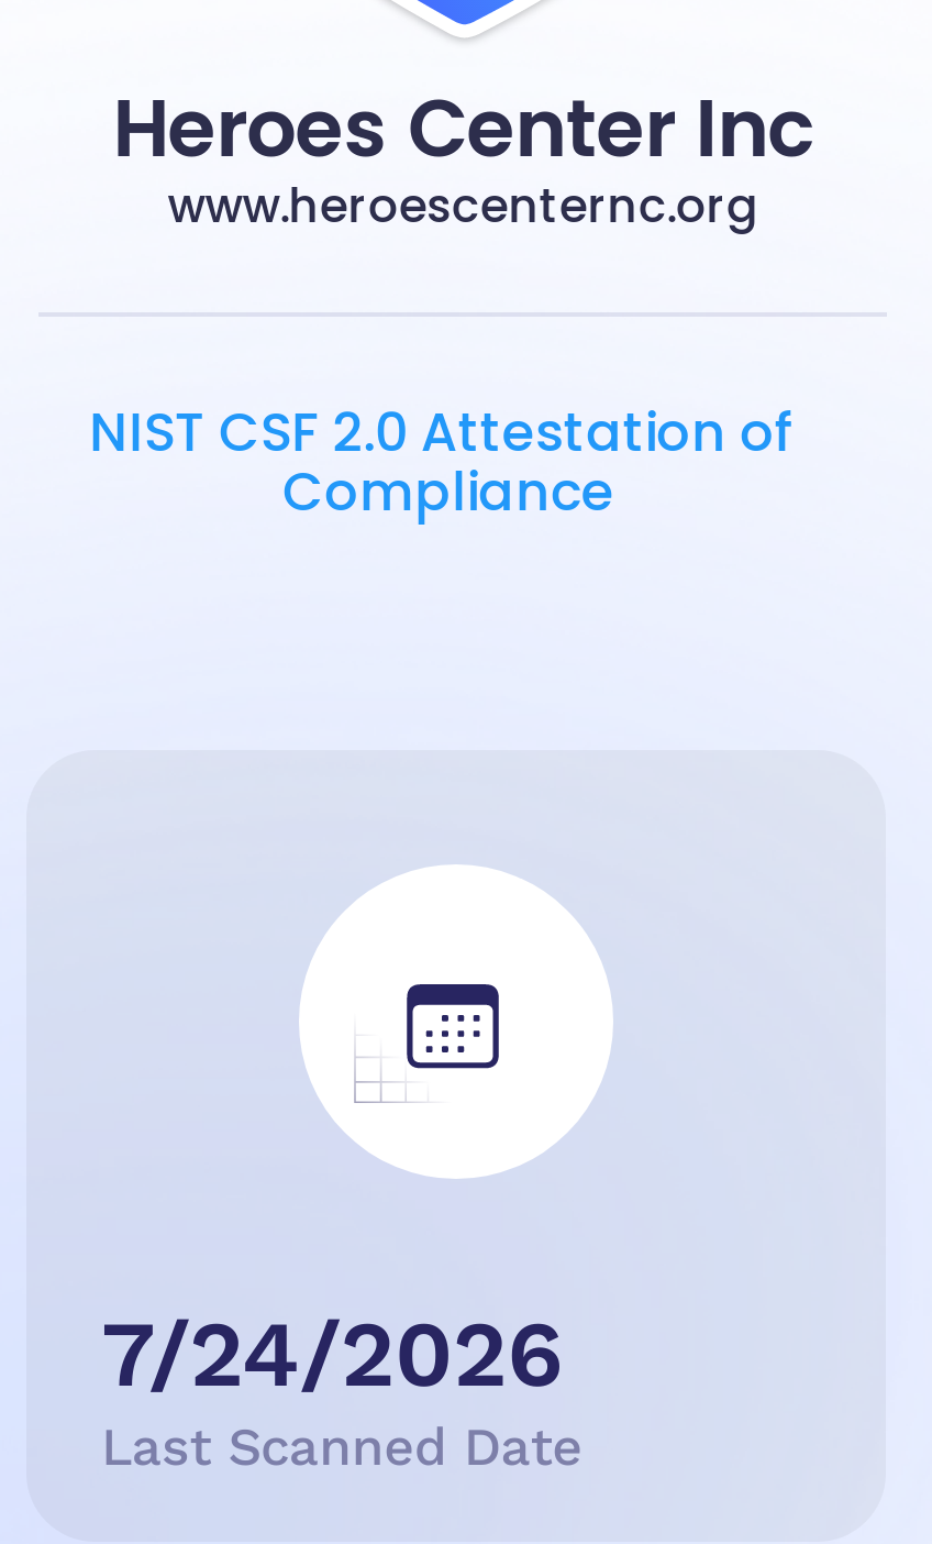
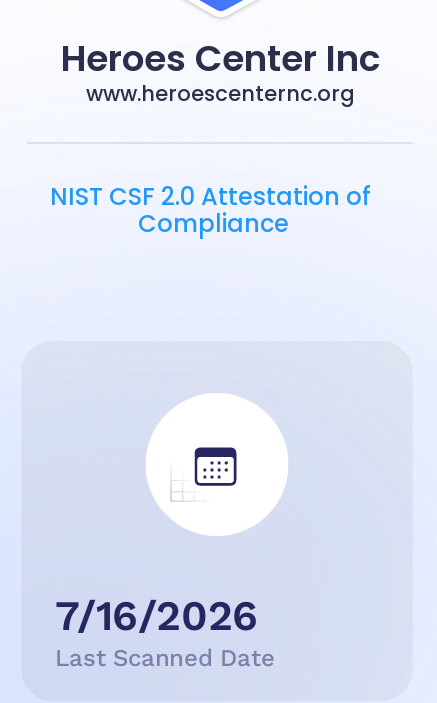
- 7/24/2026
+ 7/16/2026
